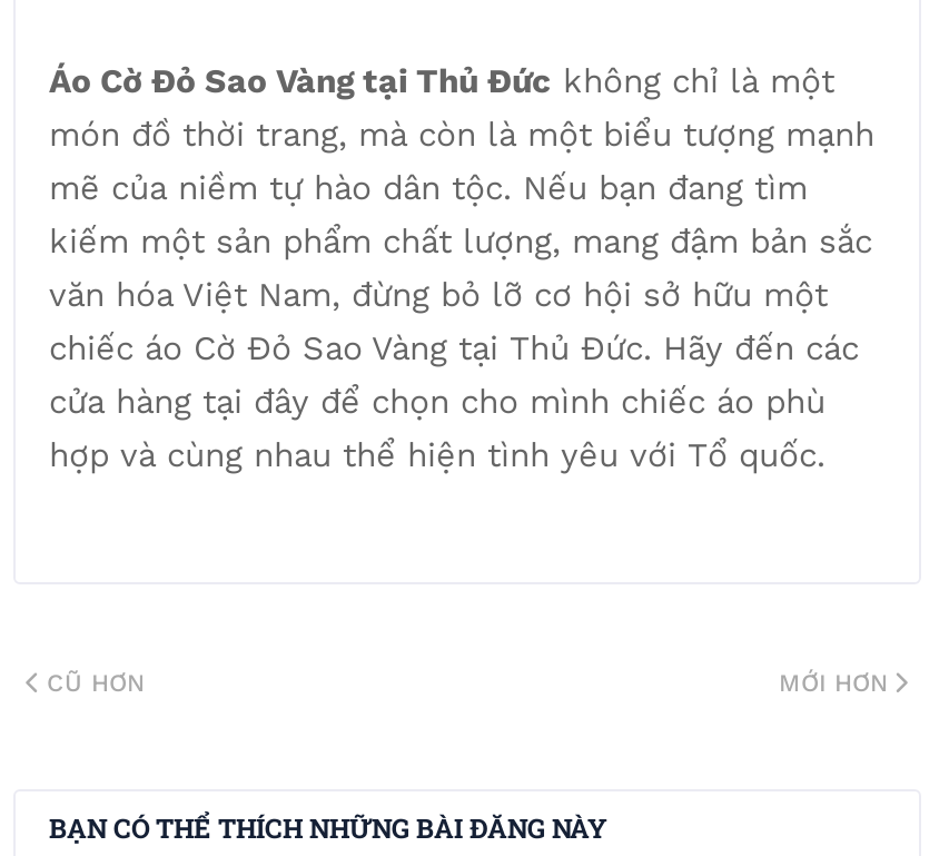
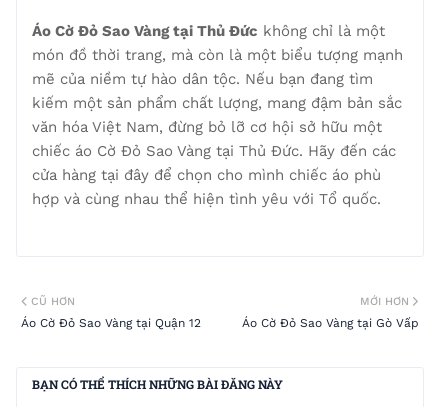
+ Áo Cờ Đỏ Sao Vàng tại Quận 12

+ Áo Cờ Đỏ Sao Vàng tại Gò Vấp
